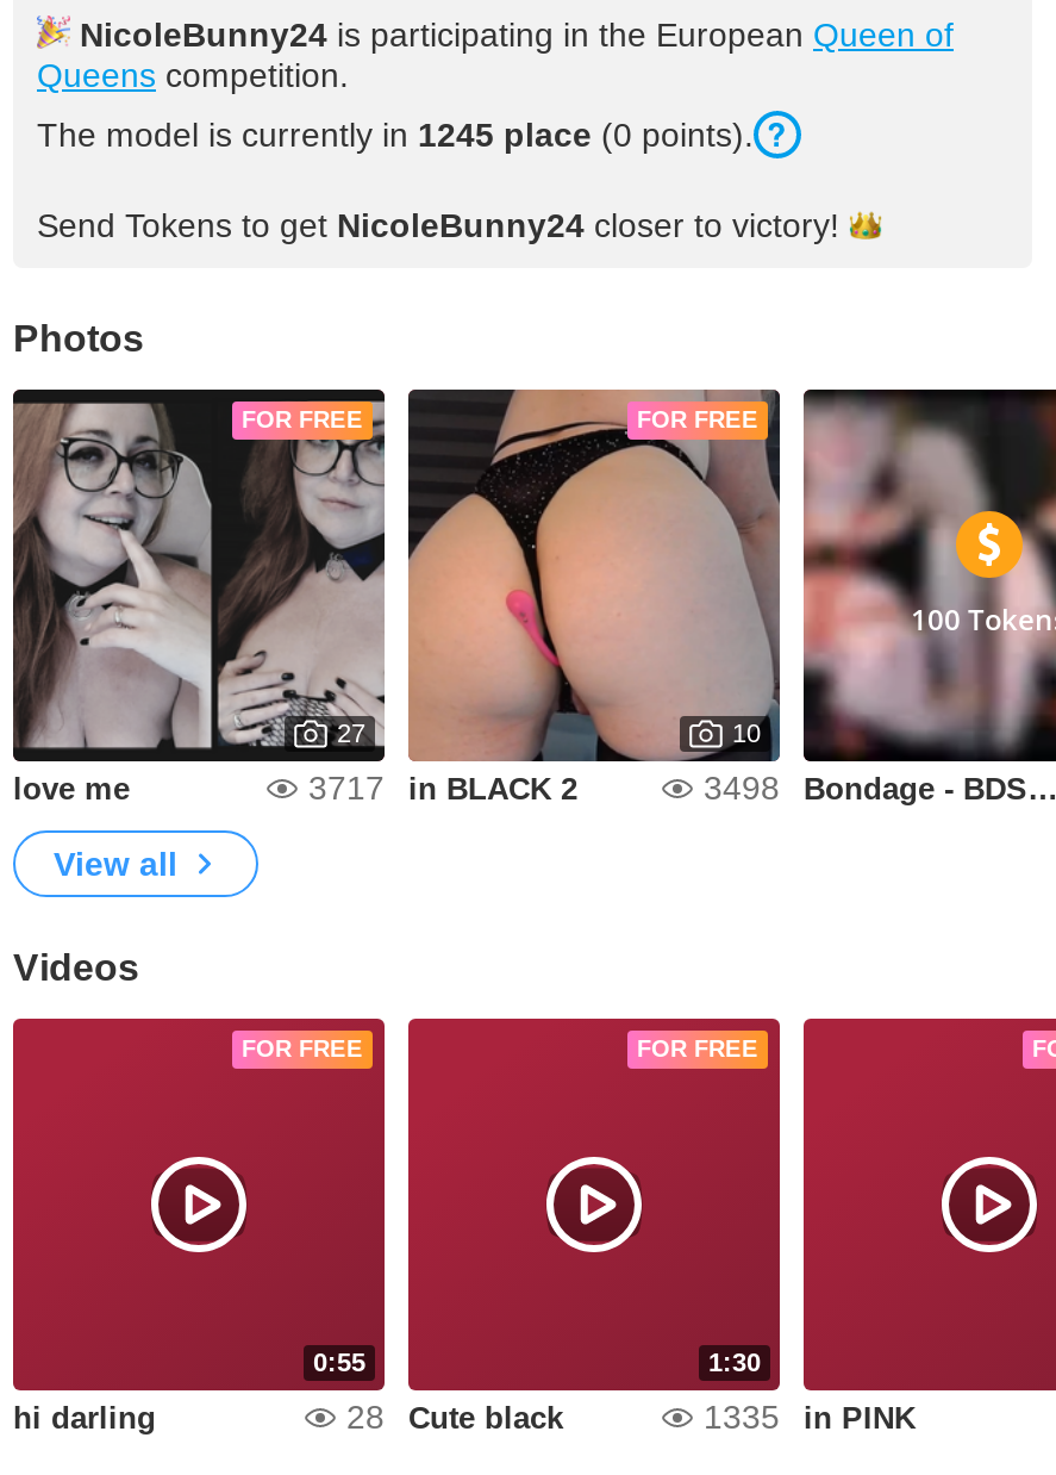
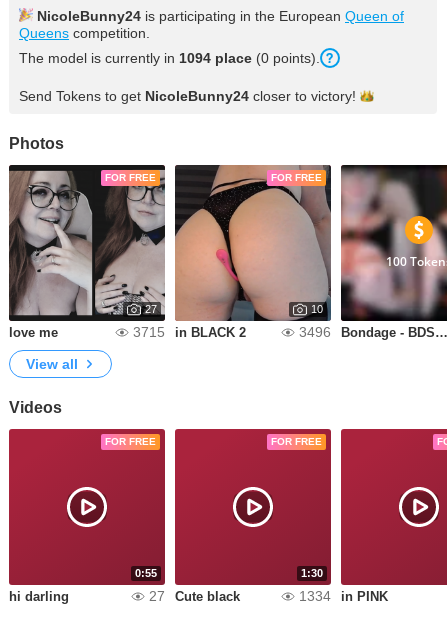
- The model is currently in 1245 place (0 points).
+ The model is currently in 1094 place (0 points).

- 3717 in BLACK 2
+ 3715 in BLACK 2

- 3498
+ 3496

- 28 Cute black
+ 27 Cute black

- 1335 in PINK
+ 1334 in PINK
